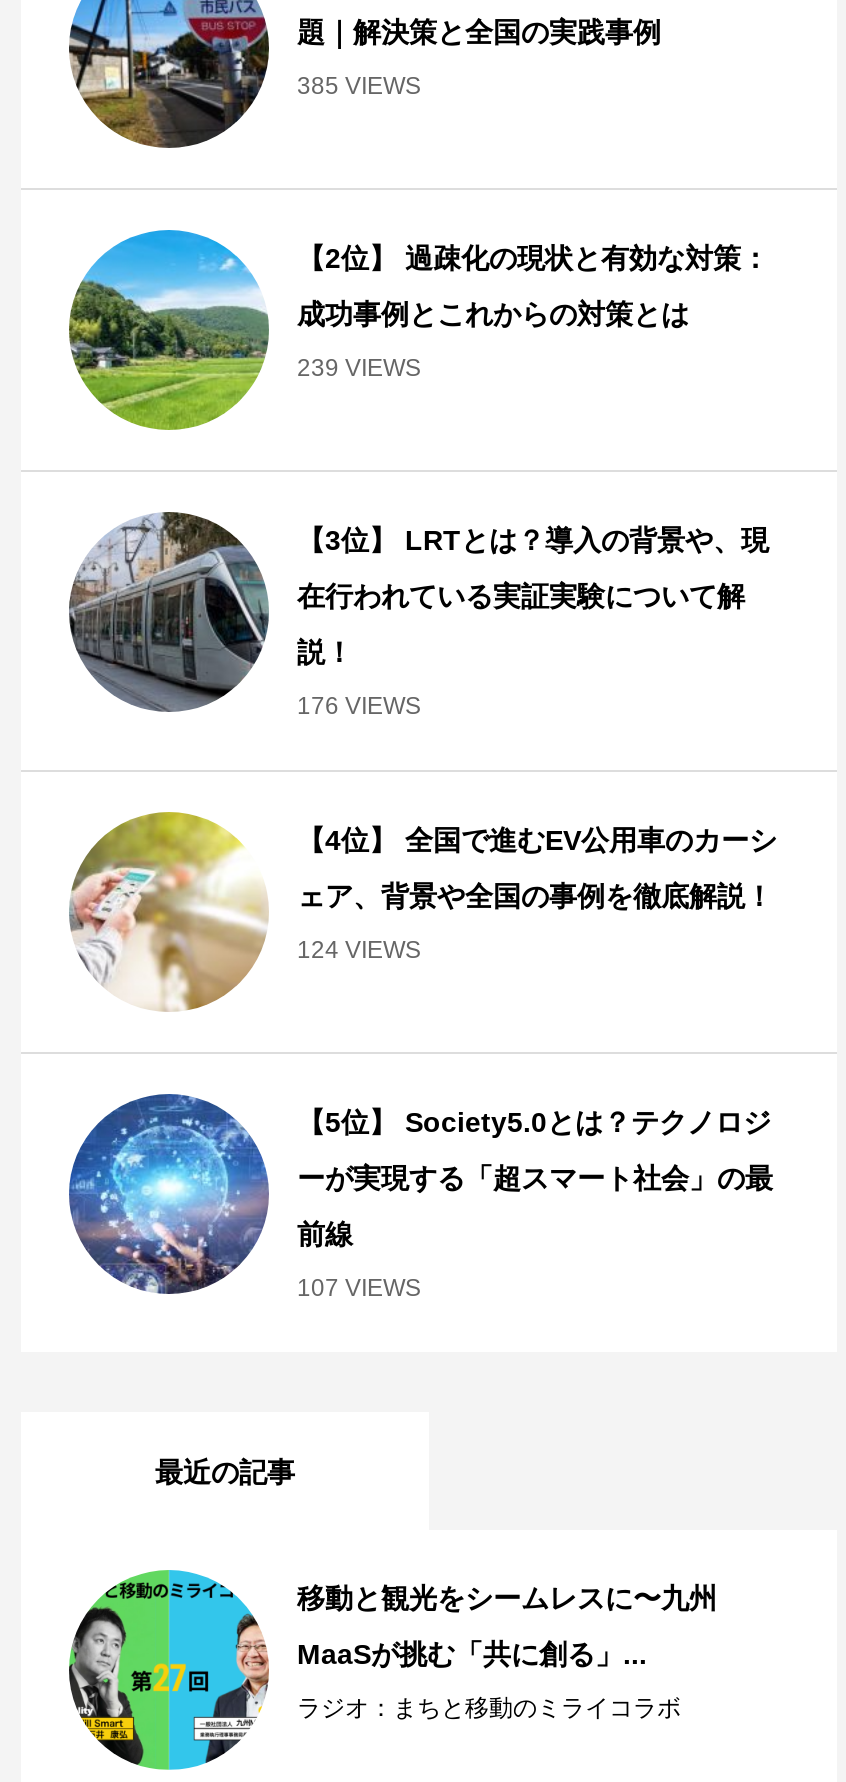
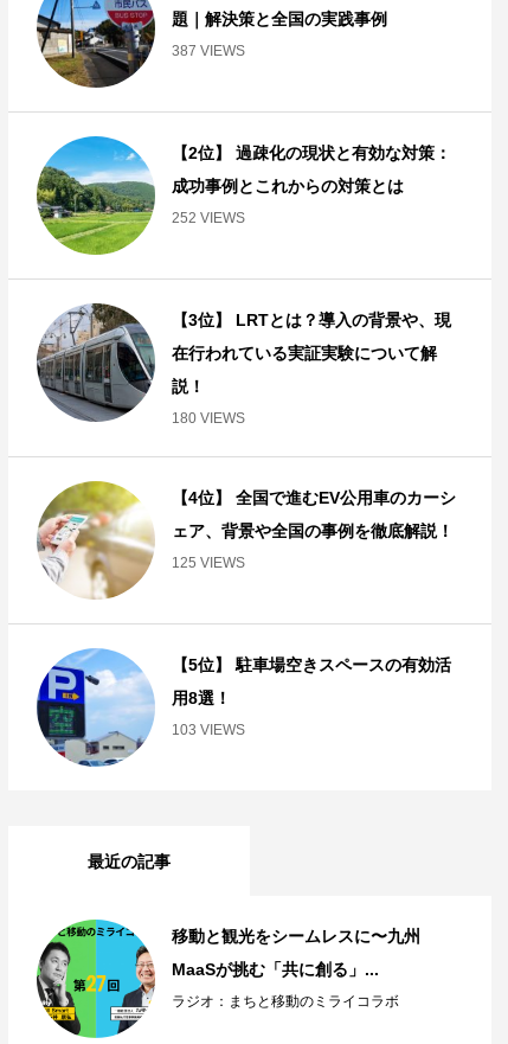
- 385 VIEWS
+ 387 VIEWS

- 239 VIEWS
+ 252 VIEWS

- 176 VIEWS
+ 180 VIEWS

- 124 VIEWS
+ 125 VIEWS

- [image]
- 【5位】 Society5.0とは？テクノロジ
- ーが実現する「超スマート社会」の最
- 前線
- 107 VIEWS
+ [image]
+ 【5位】 駐車場空きスペースの有効活
+ 用8選！
+ 103 VIEWS
